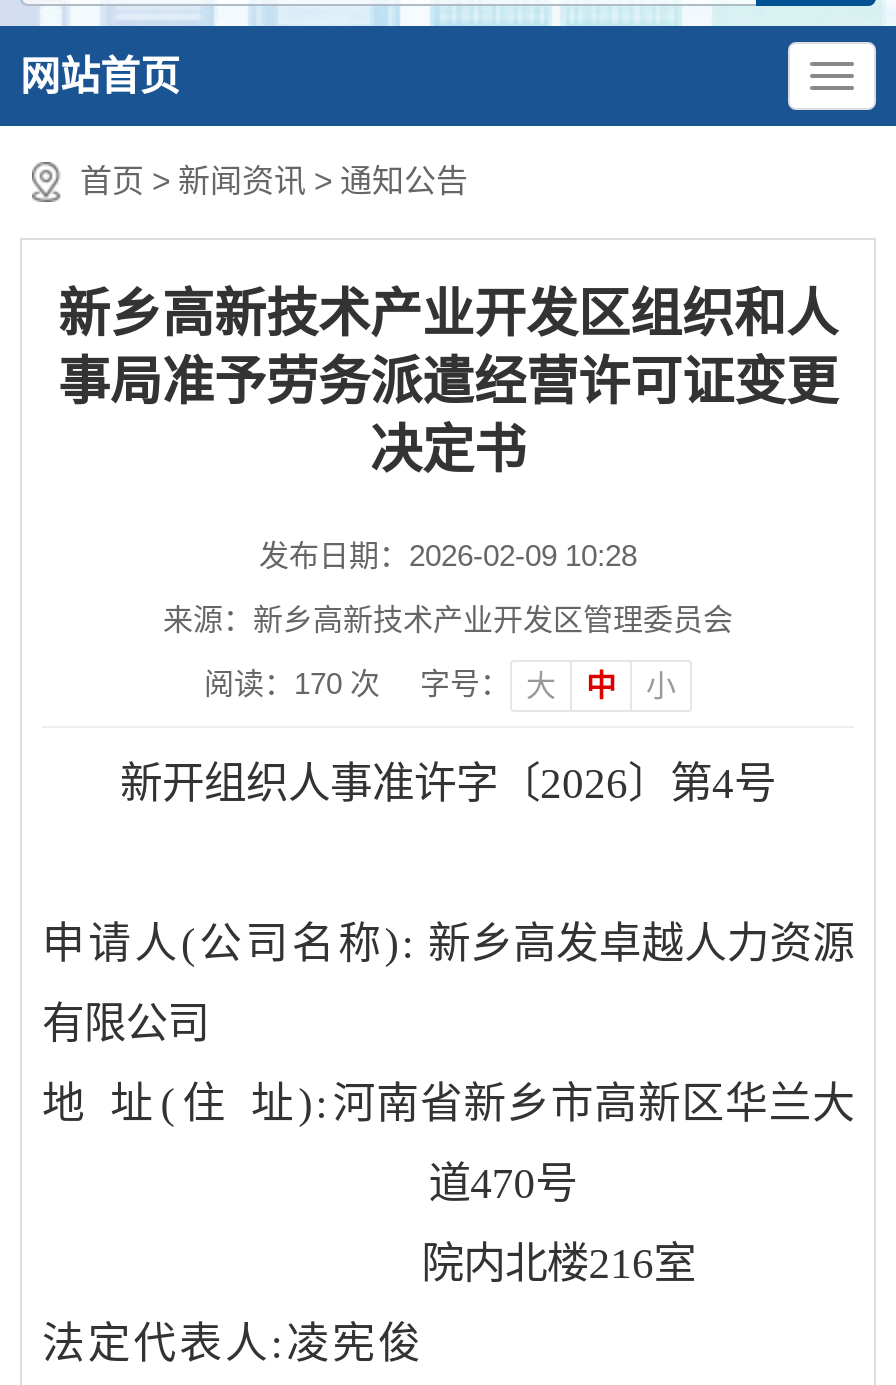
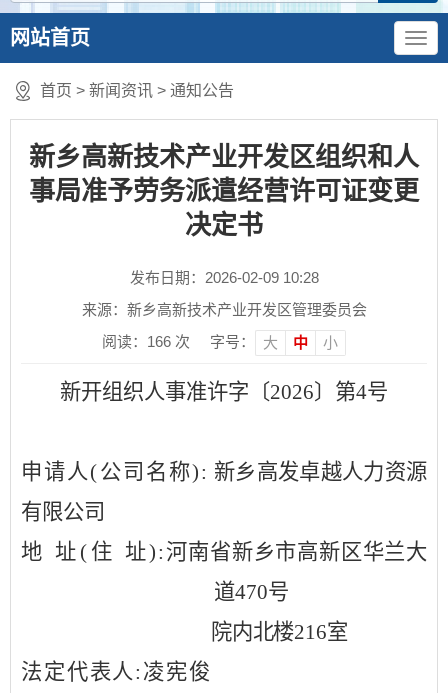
- 阅读：170次 字号： 大 中 小
+ 阅读：166次 字号： 大 中 小
